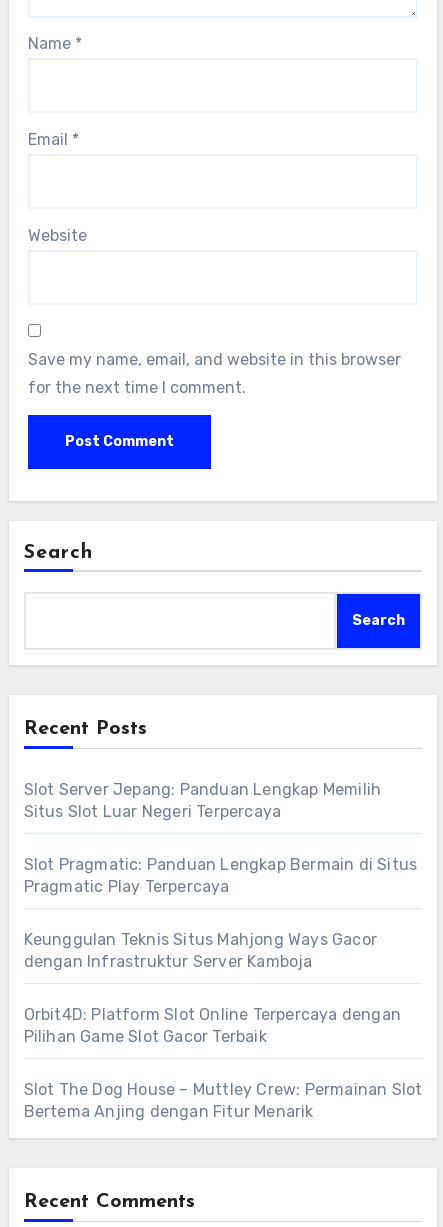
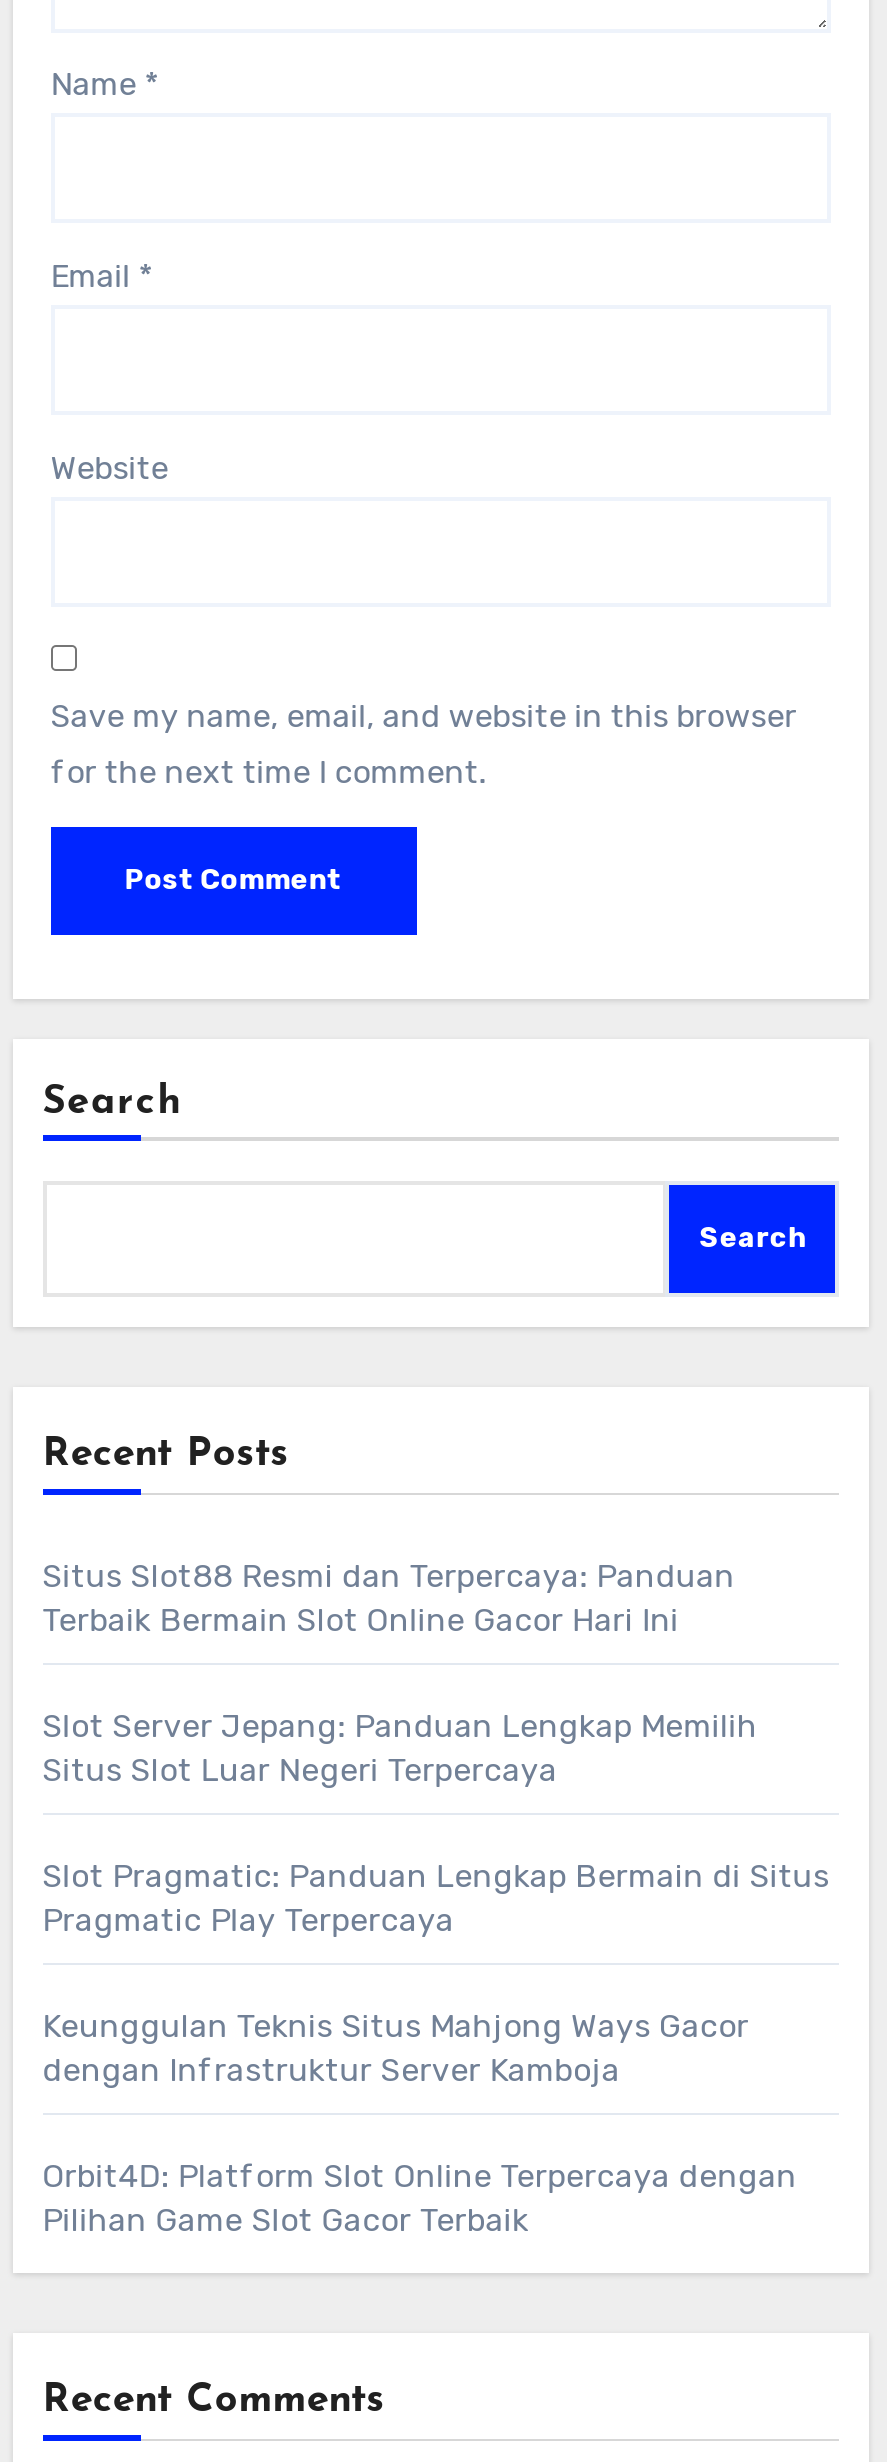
+ Situs Slot88 Resmi dan Terpercaya: Panduan
+ Terbaik Bermain Slot Online Gacor Hari Ini

moved down: Slot Server Jepang: Panduan Lengkap Memilih | Situs Slot Luar Negeri Terpercaya | Slot Pragmatic: Panduan Lengkap Bermain di Situs | Pragmatic Play Terpercaya | Keunggulan Teknis Situs Mahjong Ways Gacor | dengan Infrastruktur Server Kamboja | Orbit4D: Platform Slot Online Terpercaya dengan | Pilihan Game Slot Gacor Terbaik

- Slot The Dog House – Muttley Crew: Permainan Slot
- Bertema Anjing dengan Fitur Menarik
